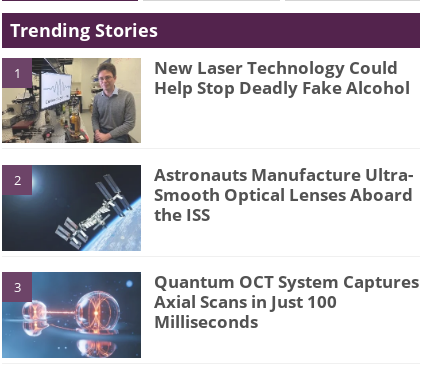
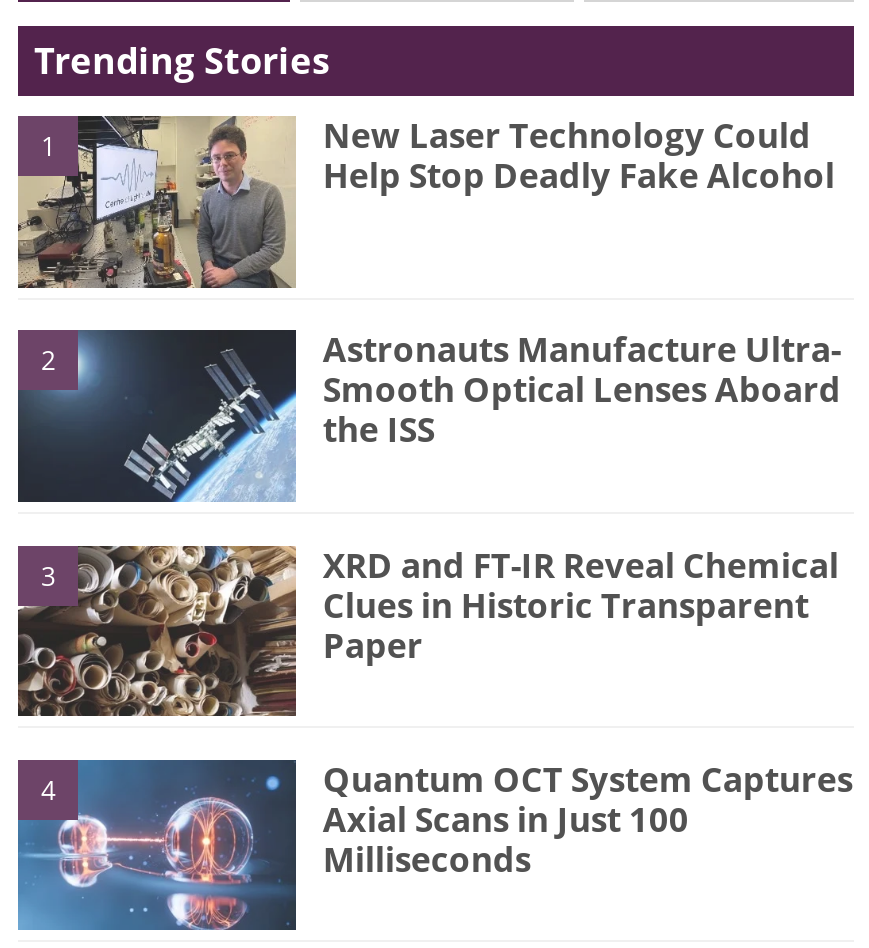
+ [image]
+ XRD and FT-IR Reveal Chemical
+ Clues in Historic Transparent
+ Paper
+ 4
